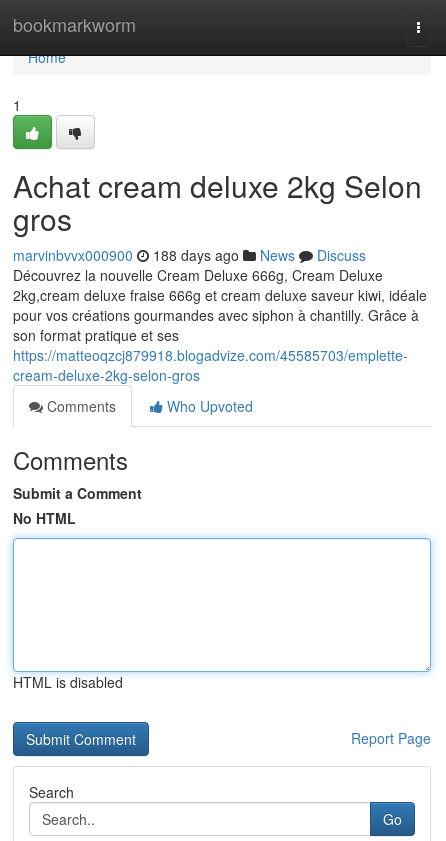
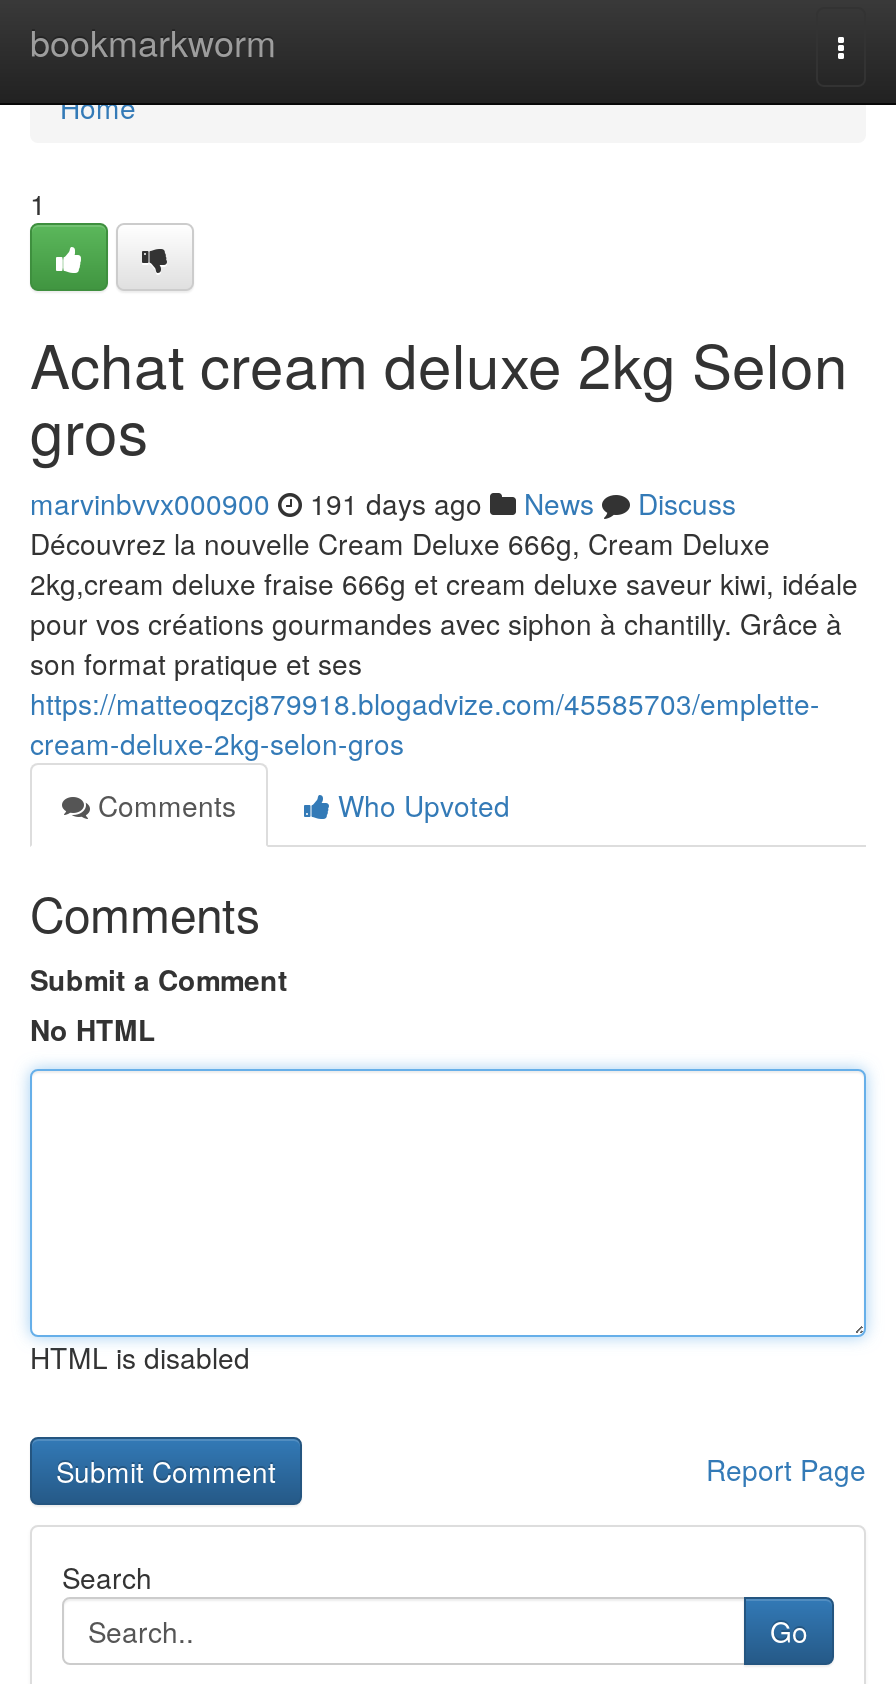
- marvinbvvx000900 188 days ago News Discuss
+ marvinbvvx000900 191 days ago News Discuss
